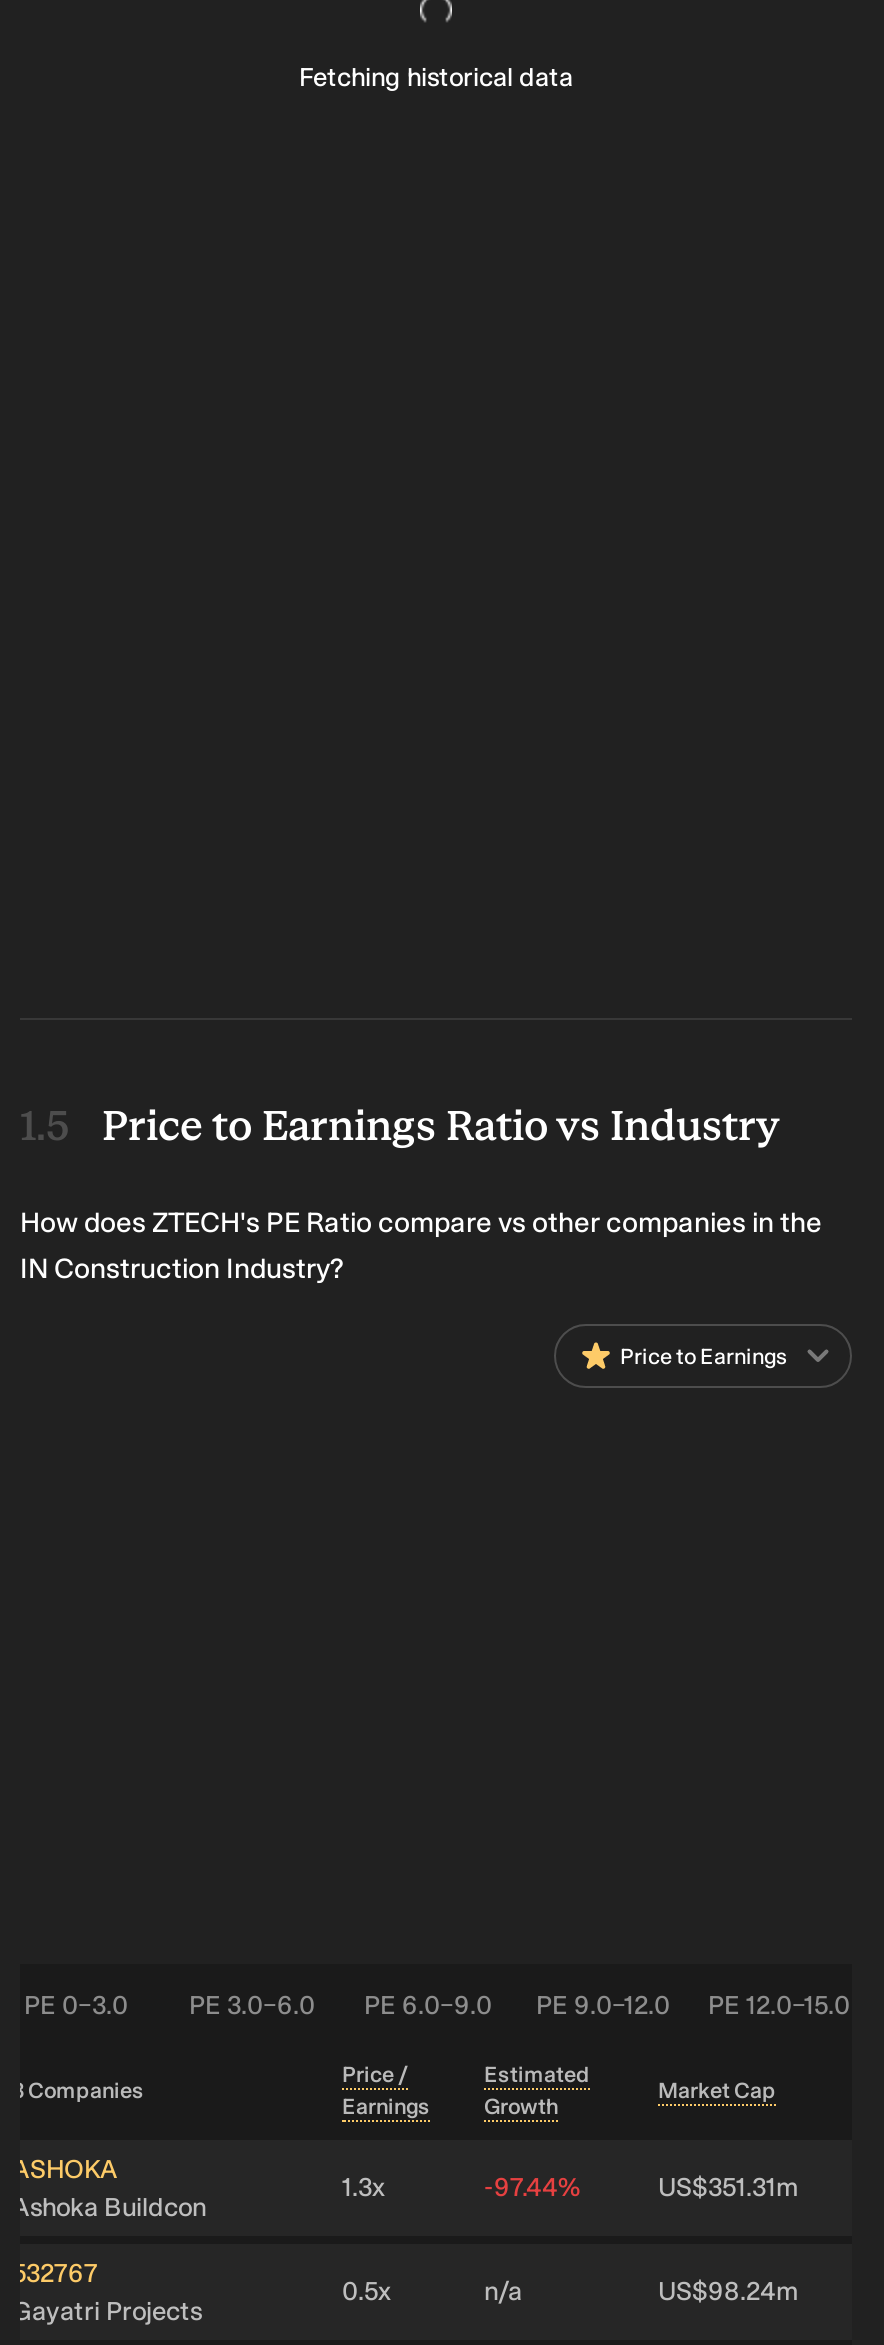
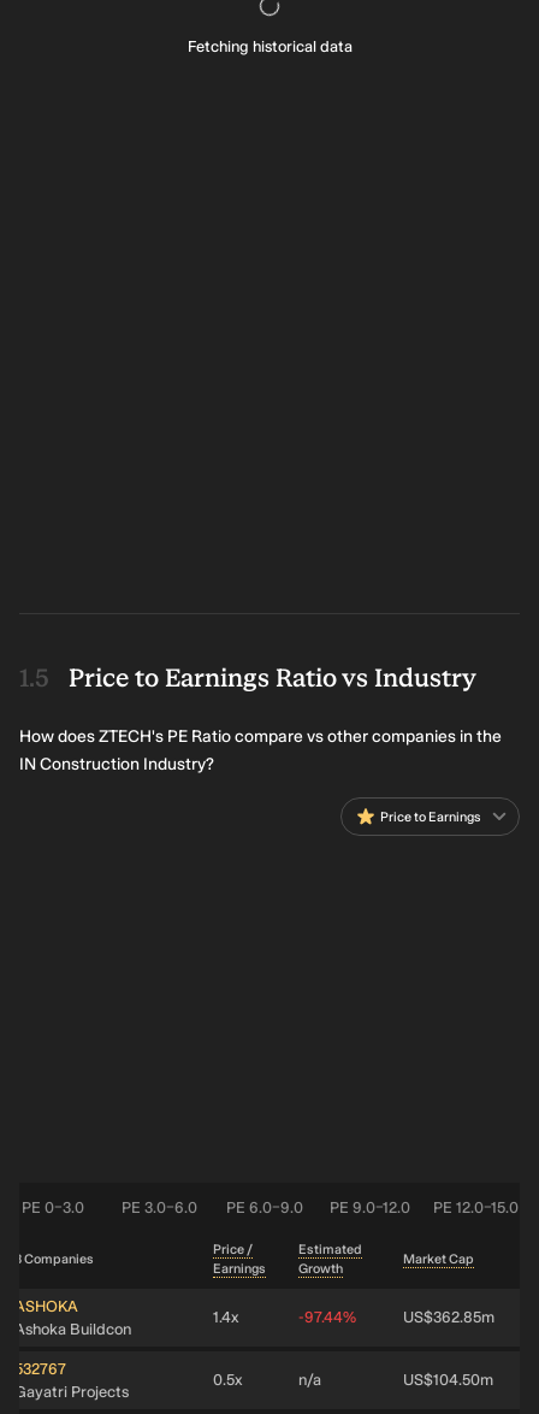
- 1.3x
+ 1.4x

- US$351.31m
+ US$362.85m

- US$98.24m
+ US$104.50m
